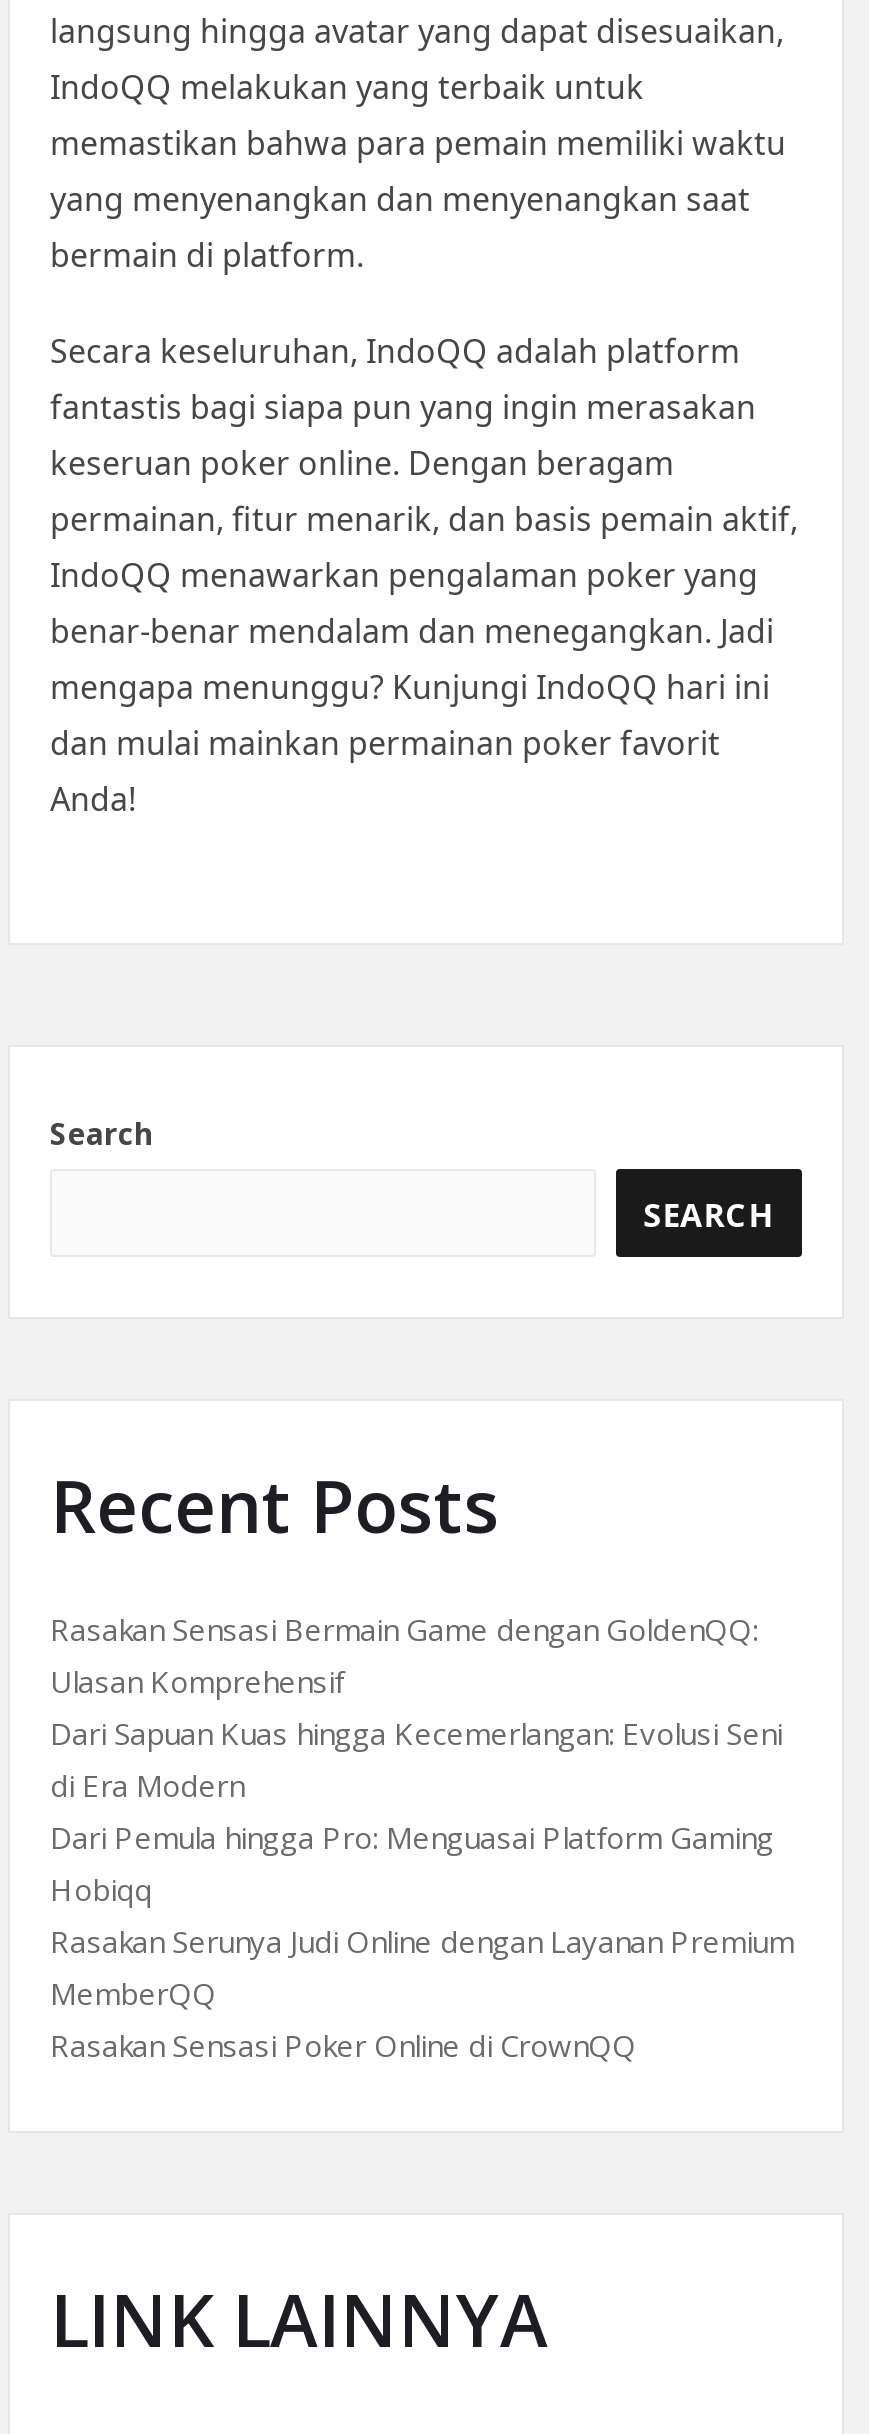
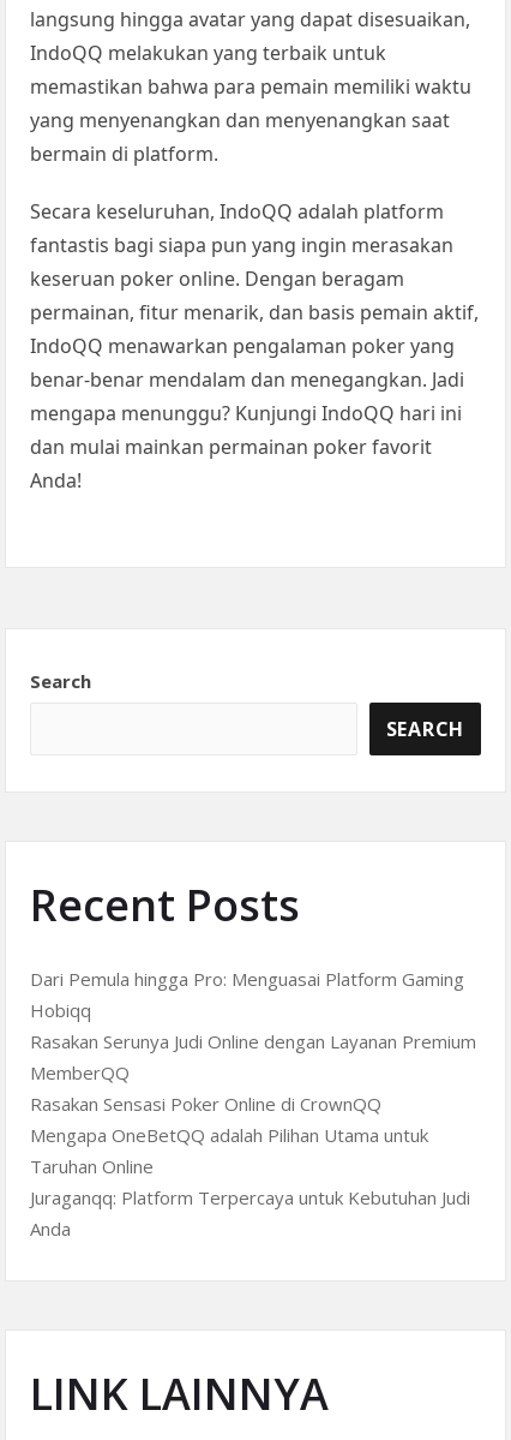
- Rasakan Sensasi Bermain Game dengan GoldenQQ:
- Ulasan Komprehensif
- Dari Sapuan Kuas hingga Kecemerlangan: Evolusi Seni
- di Era Modern

moved up: Dari Pemula hingga Pro: Menguasai Platform Gaming | Hobiqq | Rasakan Serunya Judi Online dengan Layanan Premium | MemberQQ | Rasakan Sensasi Poker Online di CrownQQ

+ Mengapa OneBetQQ adalah Pilihan Utama untuk
+ Taruhan Online
+ Juraganqq: Platform Terpercaya untuk Kebutuhan Judi
+ Anda
